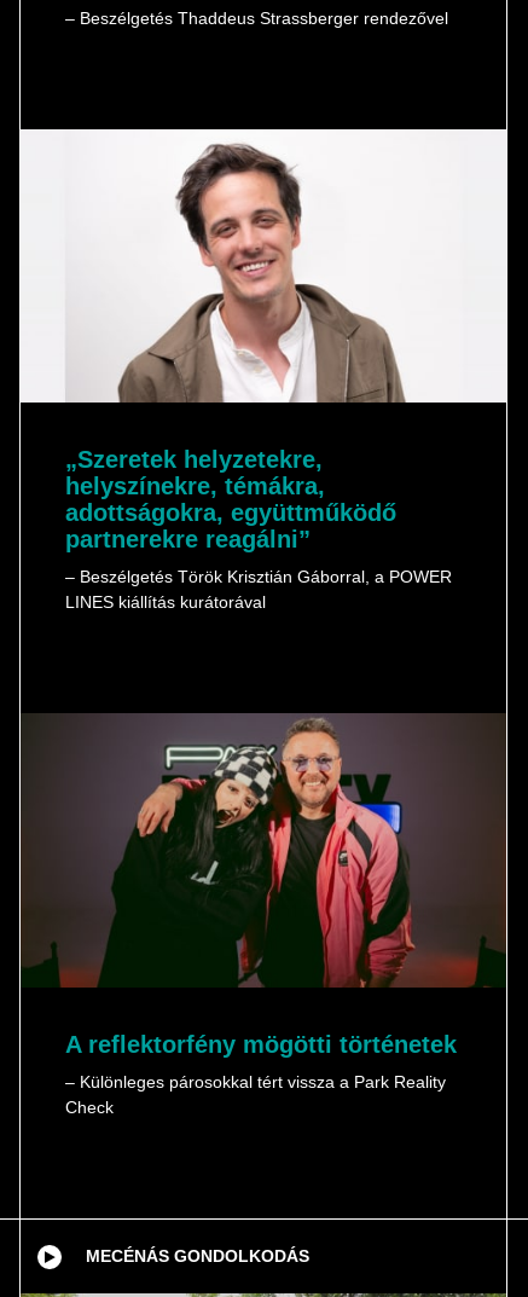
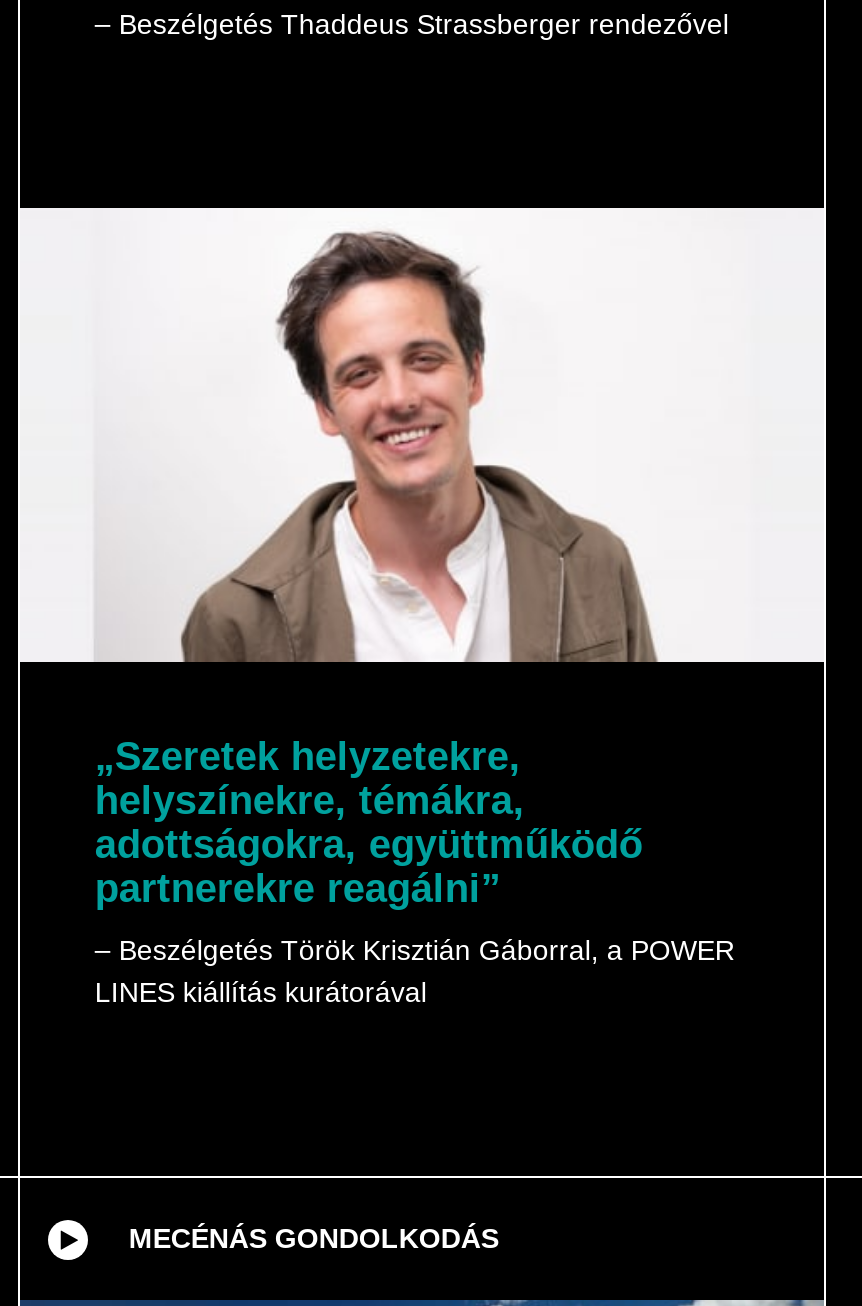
- [image]
- A reflektorfény mögötti történetek
- – Különleges párosokkal tért vissza a Park Reality
- Check
